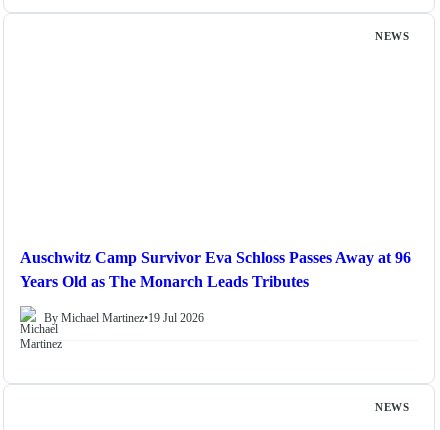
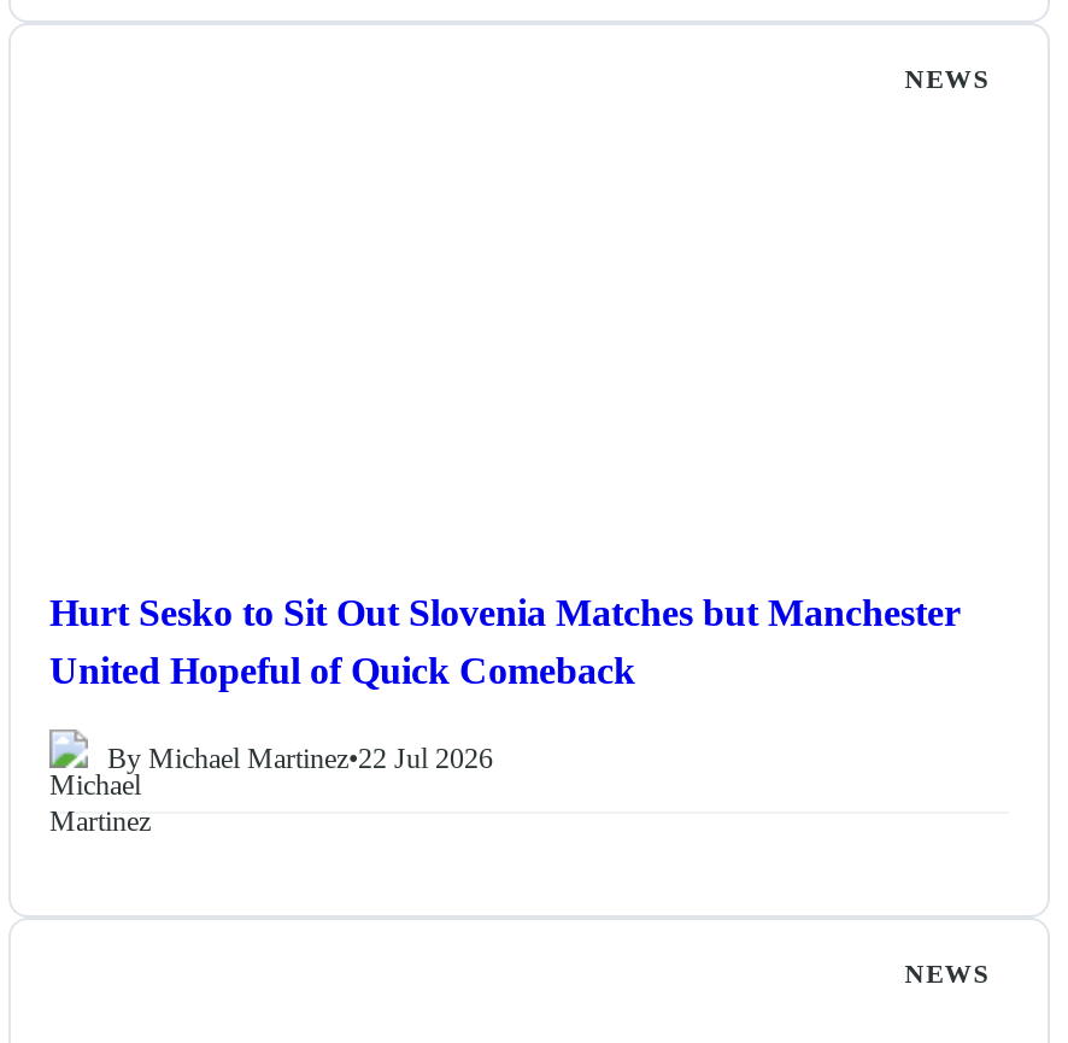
- Auschwitz Camp Survivor Eva Schloss Passes Away at 96
- Years Old as The Monarch Leads Tributes
+ Hurt Sesko to Sit Out Slovenia Matches but Manchester
+ United Hopeful of Quick Comeback

- By Michael Martinez•19 Jul 2026
+ By Michael Martinez•22 Jul 2026
